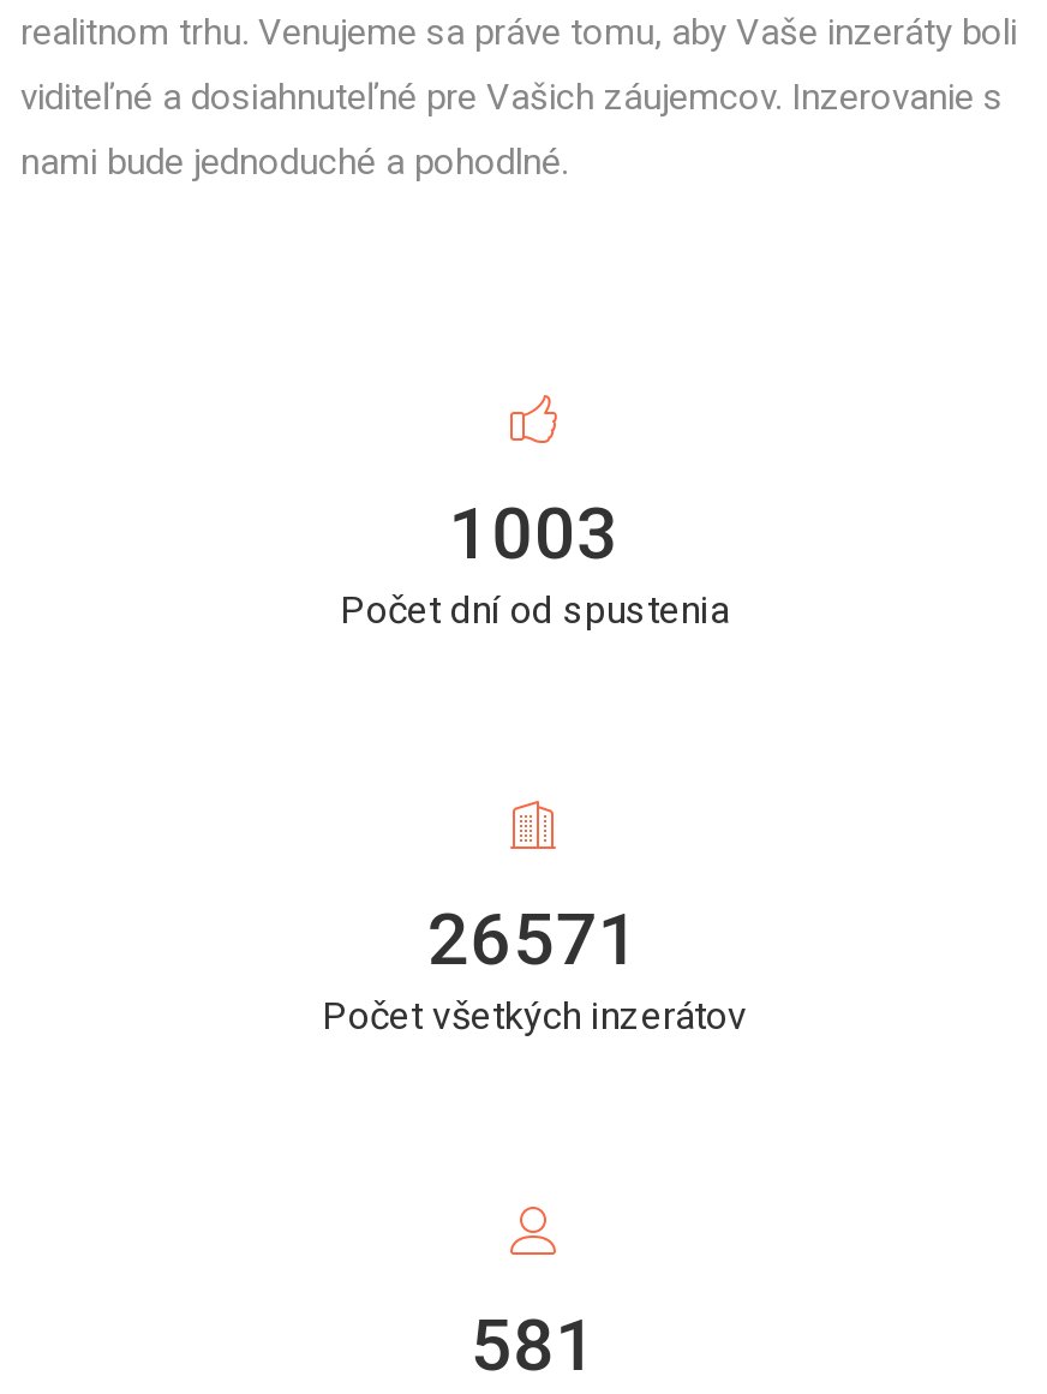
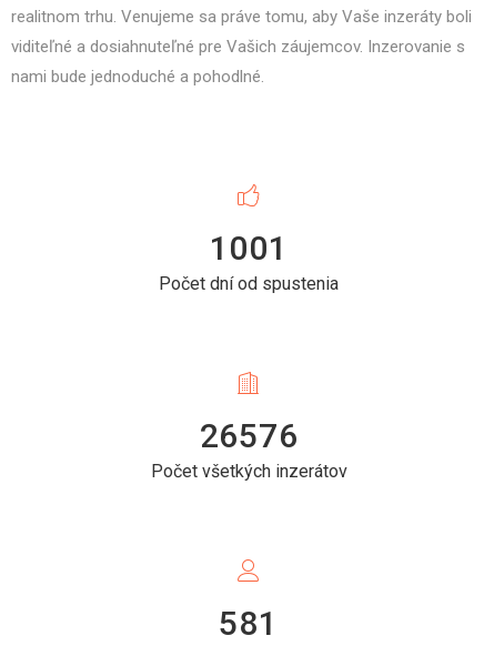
- 1003
+ 1001

- 26571
+ 26576
